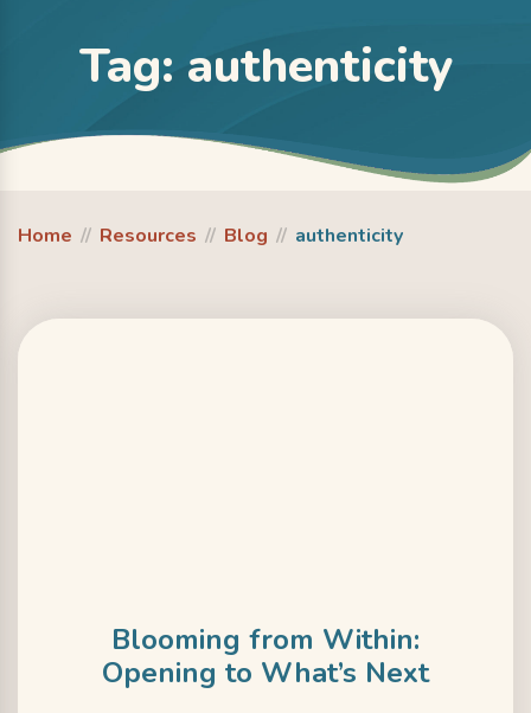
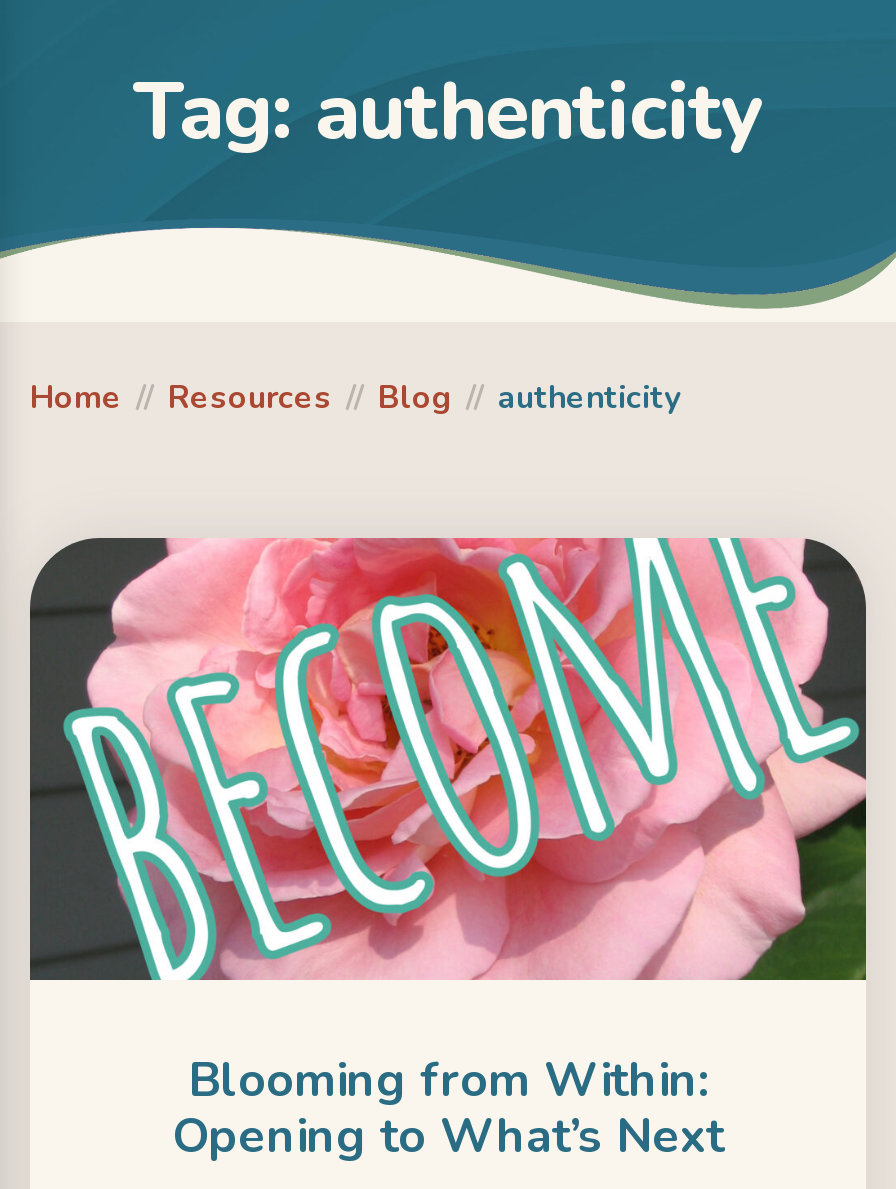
+ [image]
